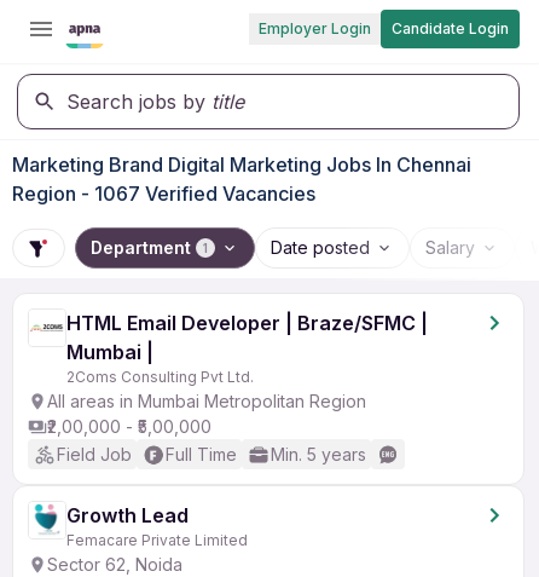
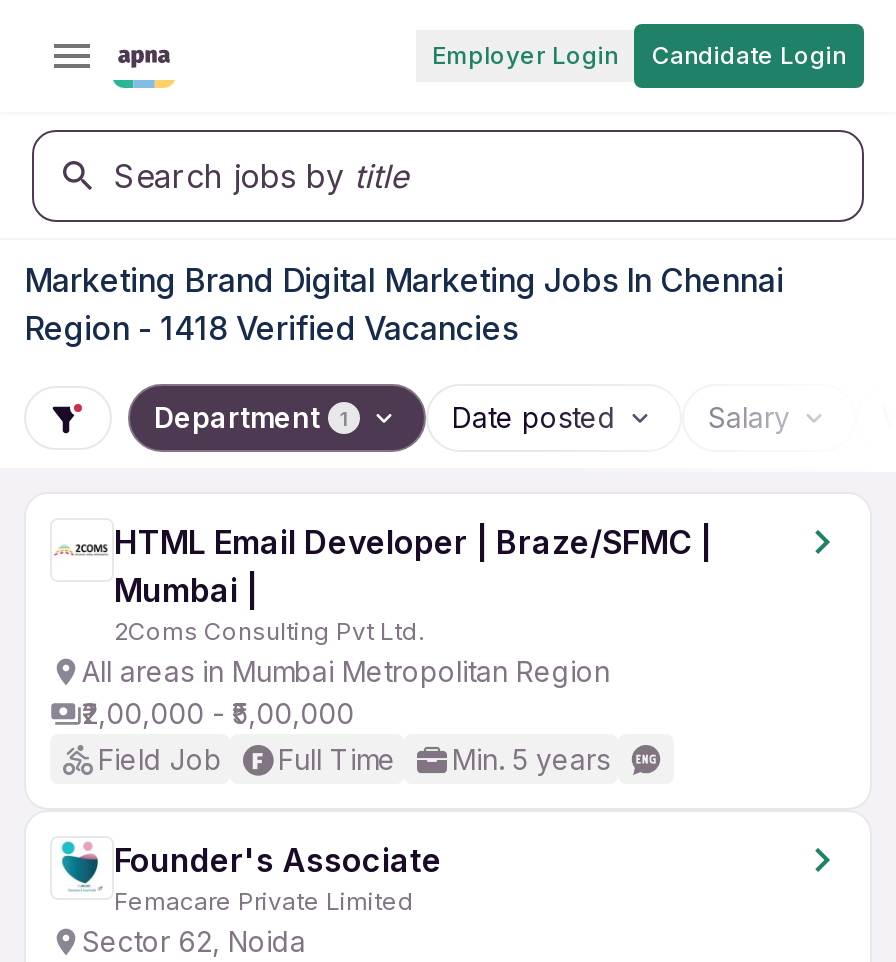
- Region - 1067 Verified Vacancies
+ Region - 1418 Verified Vacancies

- Growth Lead
+ Founder's Associate
